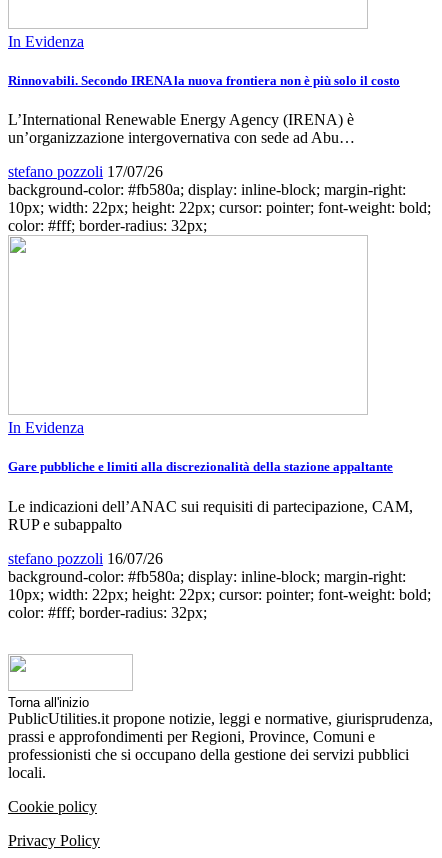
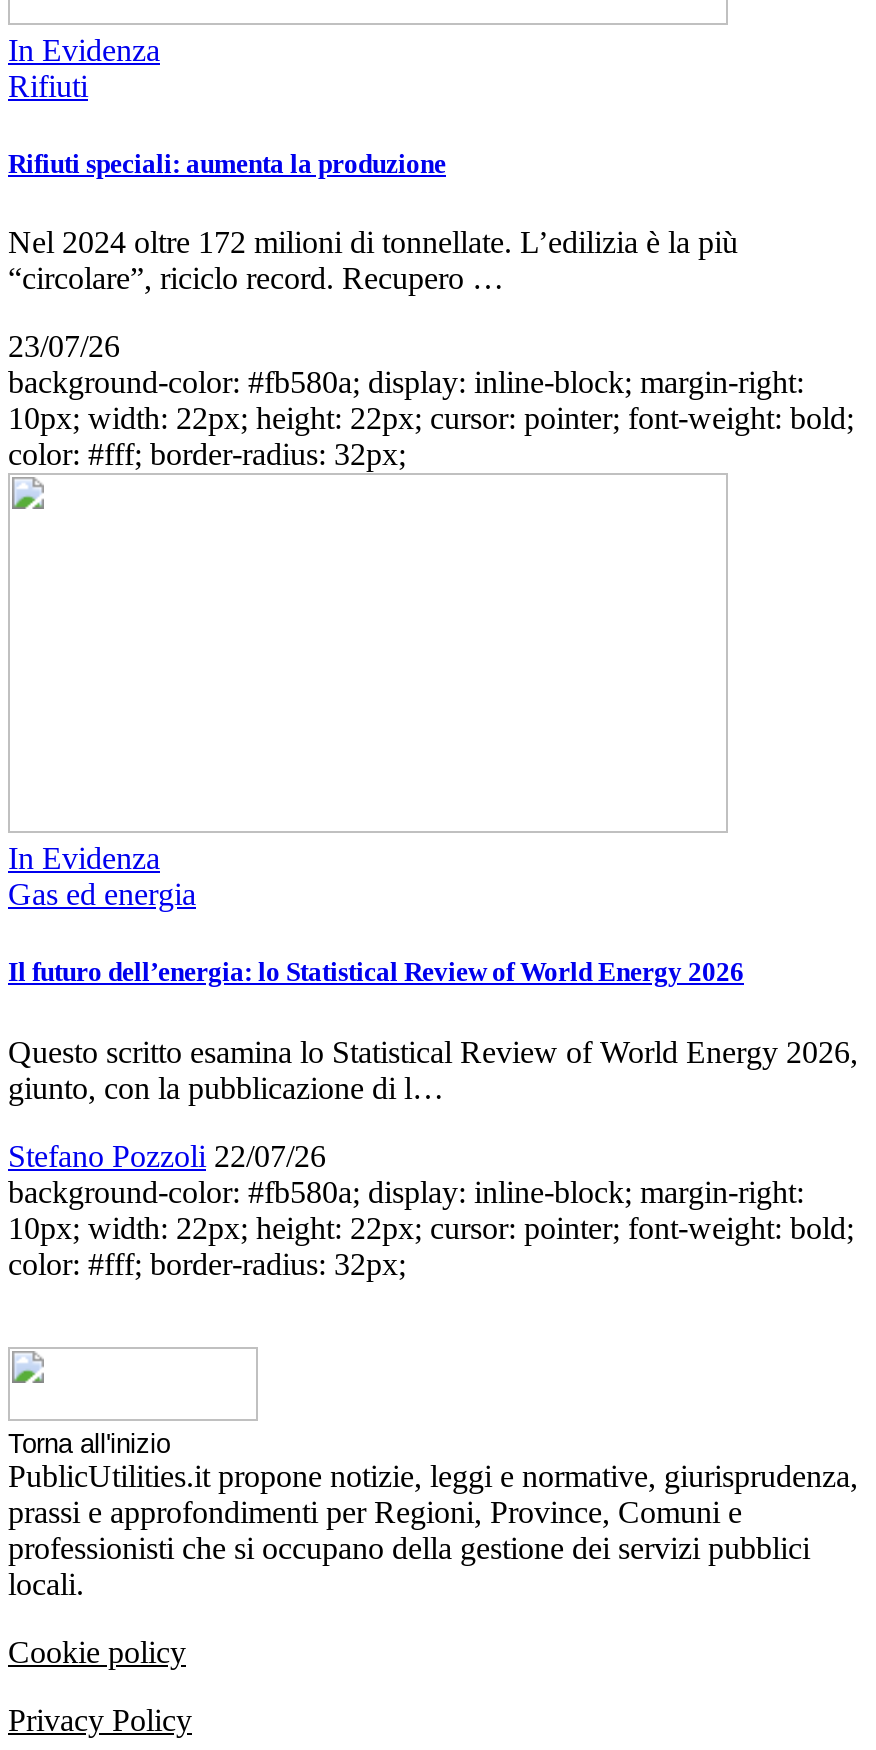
- Rinnovabili. Secondo IRENA la nuova frontiera non è più solo il costo
- L’International Renewable Energy Agency (IRENA) è
- un’organizzazione intergovernativa con sede ad Abu…
- stefano pozzoli 17/07/26
+ Rifiuti
+ Rifiuti speciali: aumenta la produzione
+ Nel 2024 oltre 172 milioni di tonnellate. L’edilizia è la più
+ “circolare”, riciclo record. Recupero …
+ 23/07/26

- Gare pubbliche e limiti alla discrezionalità della stazione appaltante
- Le indicazioni dell’ANAC sui requisiti di partecipazione, CAM,
- RUP e subappalto
- stefano pozzoli 16/07/26
+ Gas ed energia
+ Il futuro dell’energia: lo Statistical Review of World Energy 2026
+ Questo scritto esamina lo Statistical Review of World Energy 2026,
+ giunto, con la pubblicazione di l…
+ Stefano Pozzoli 22/07/26
